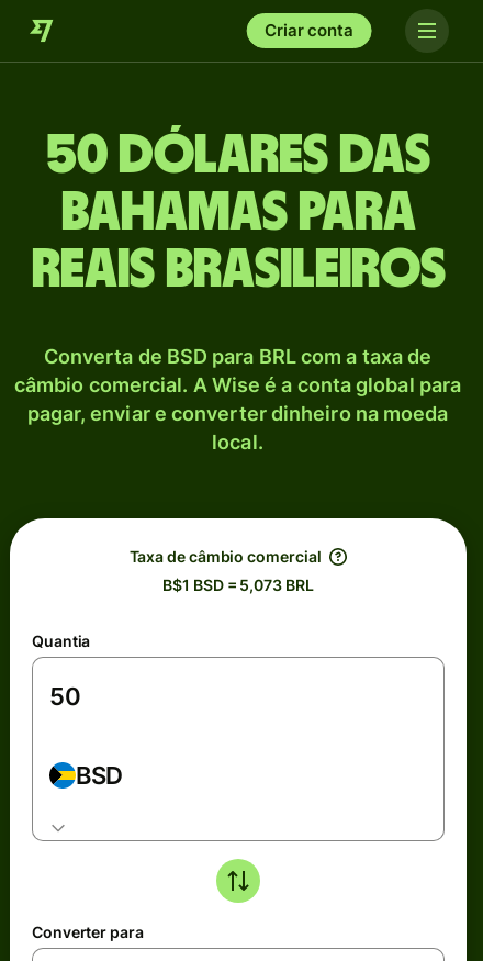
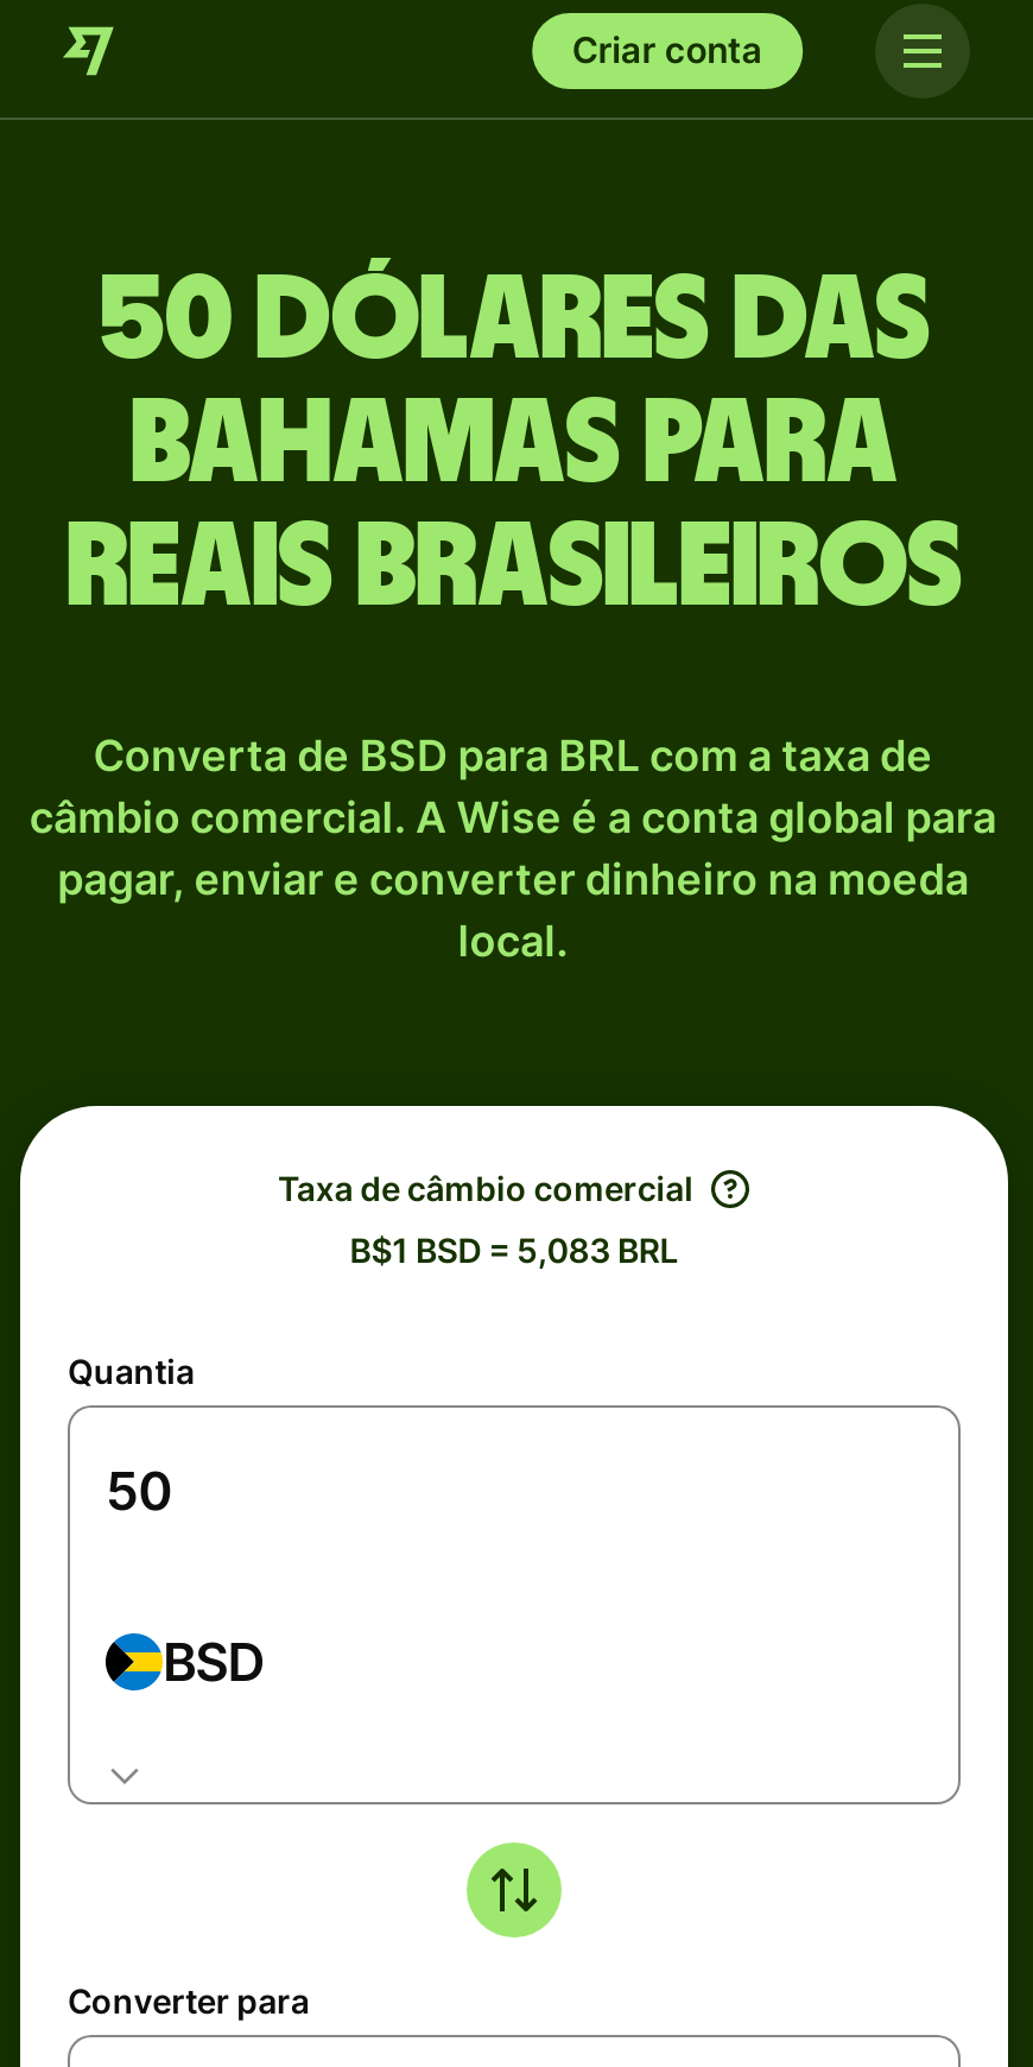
- B$1 BSD = 5,073 BRL
+ B$1 BSD = 5,083 BRL
